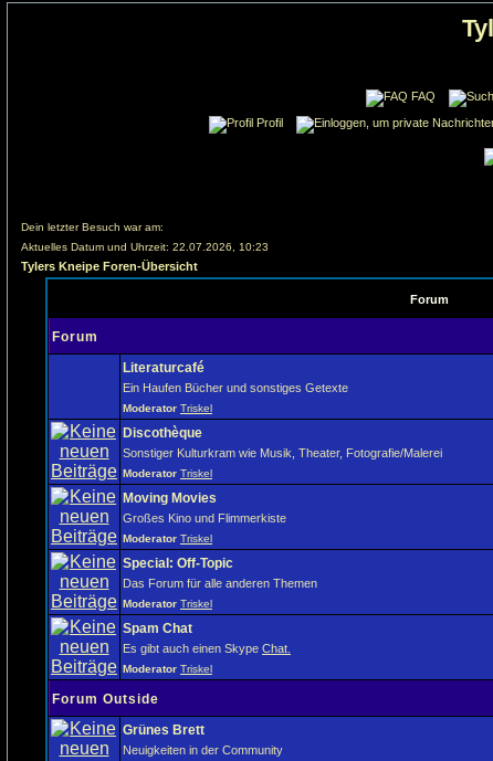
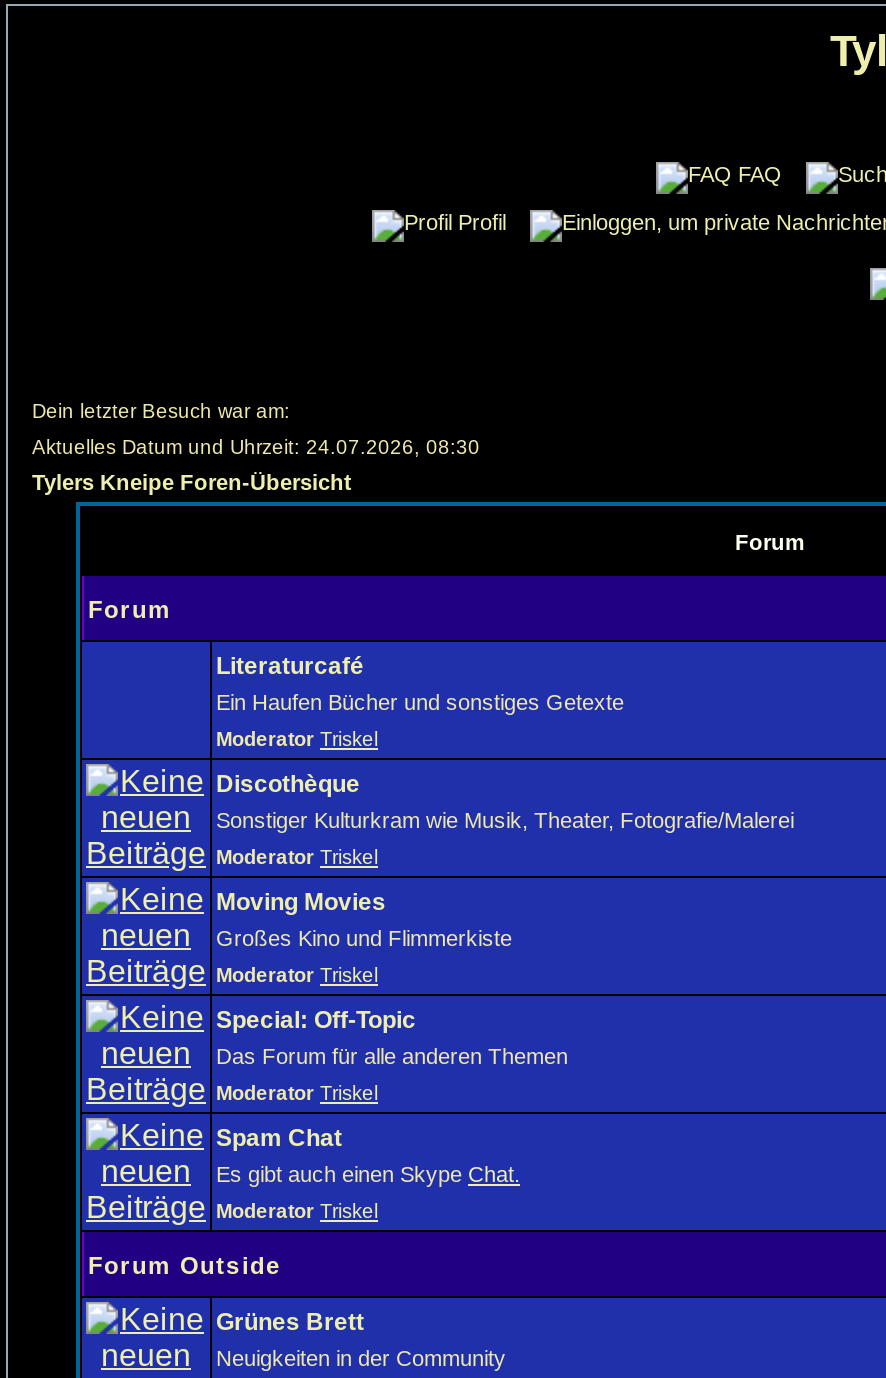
- Aktuelles Datum und Uhrzeit: 22.07.2026, 10:23
+ Aktuelles Datum und Uhrzeit: 24.07.2026, 08:30
